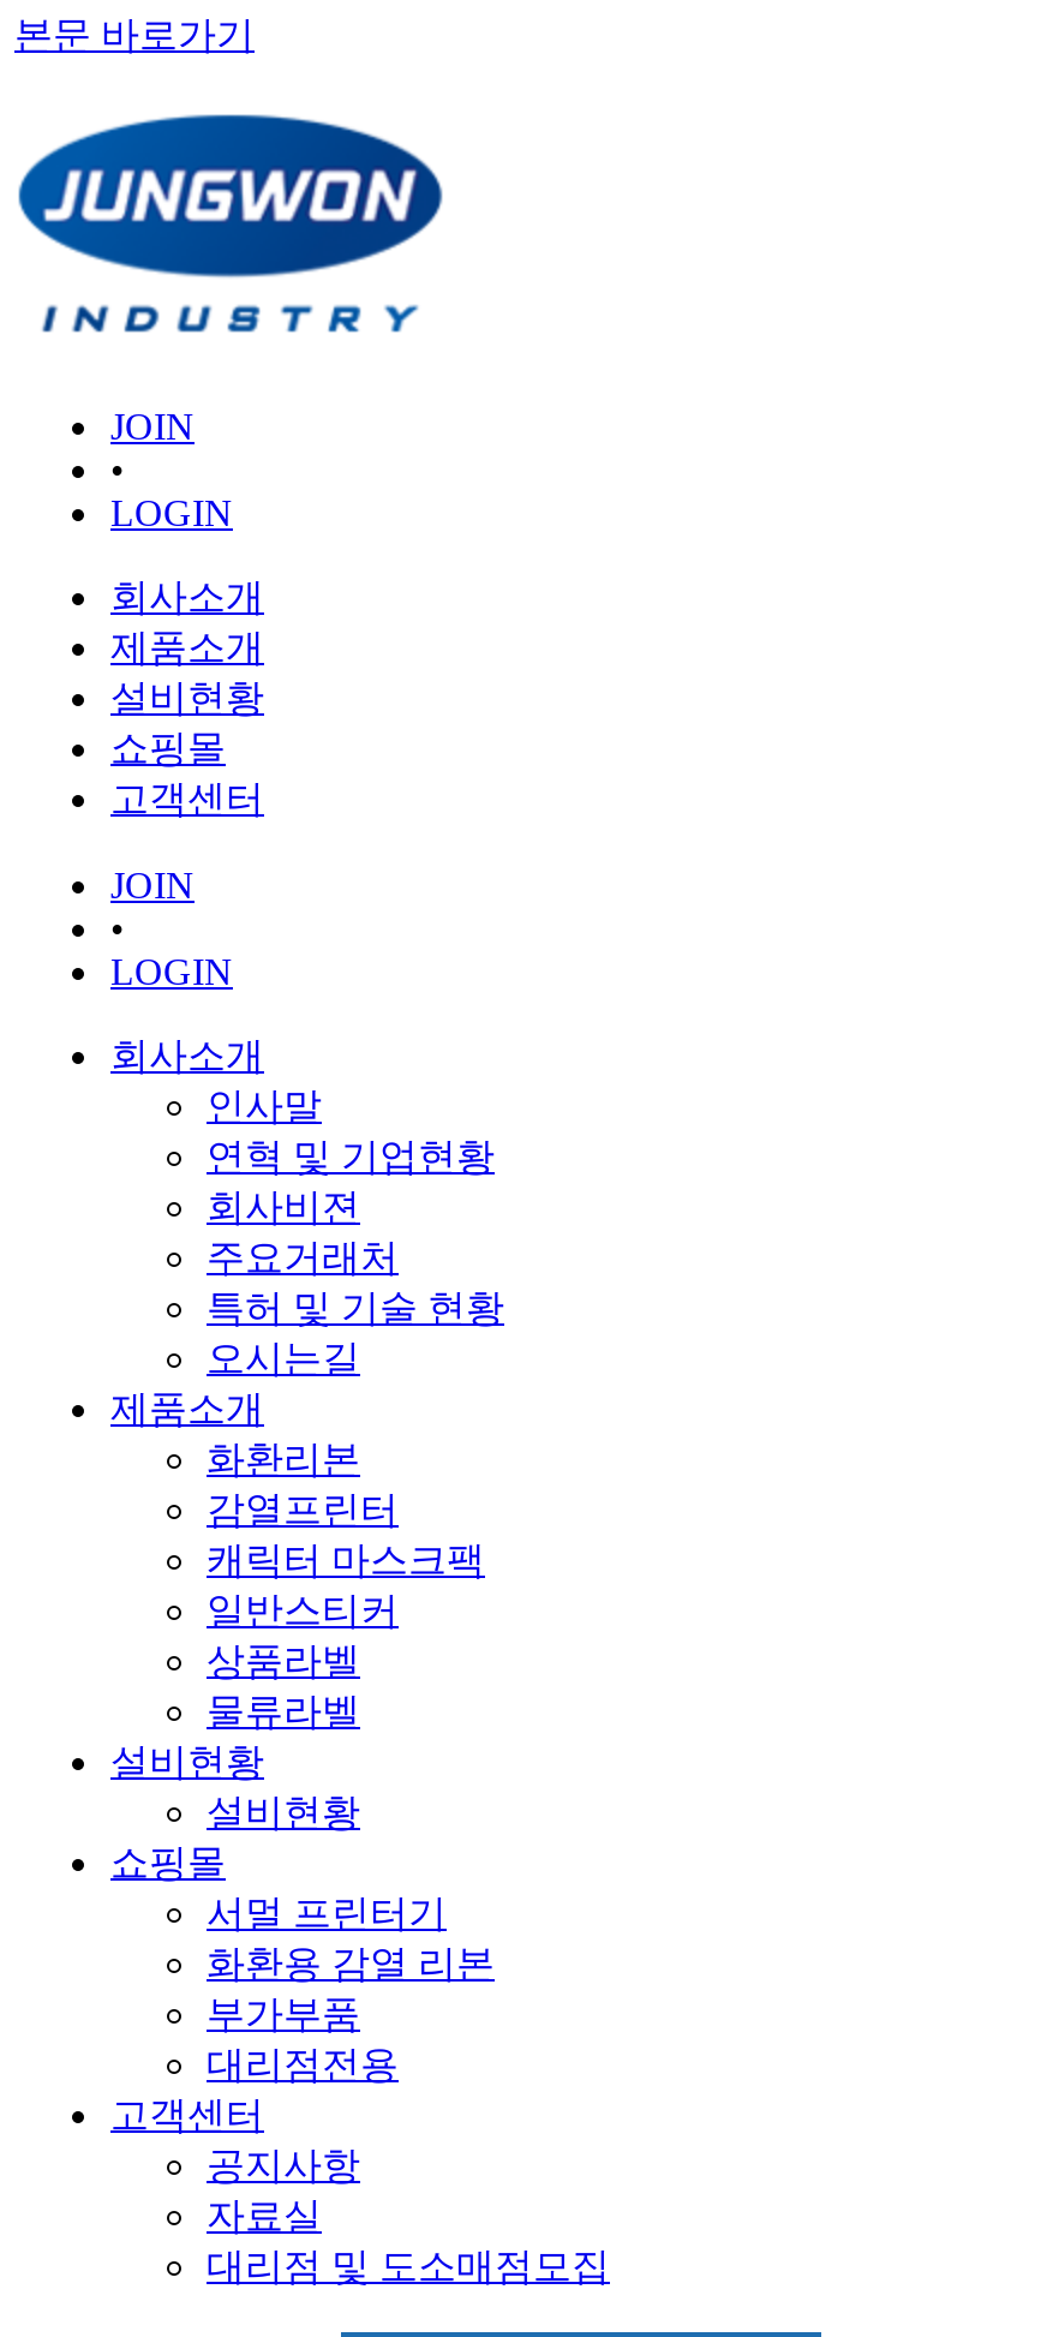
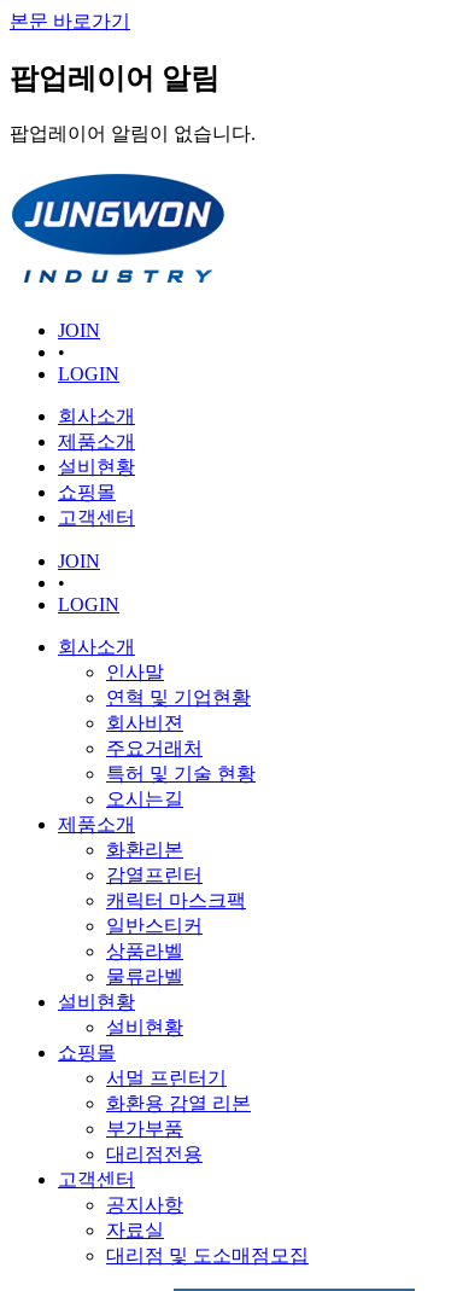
+ 팝업레이어 알림
+ 팝업레이어 알림이 없습니다.
